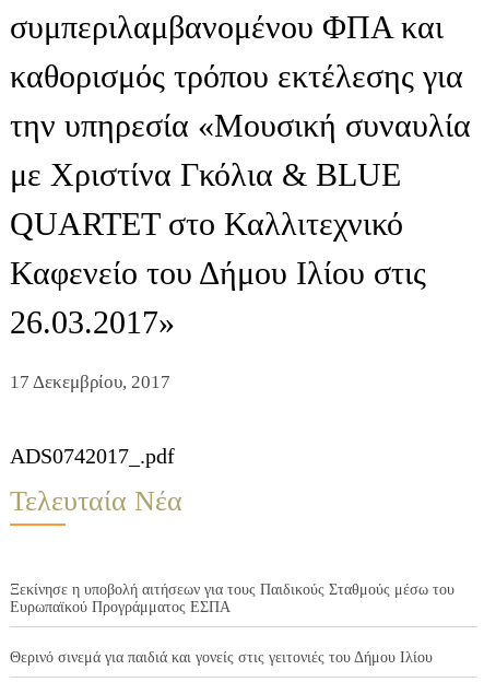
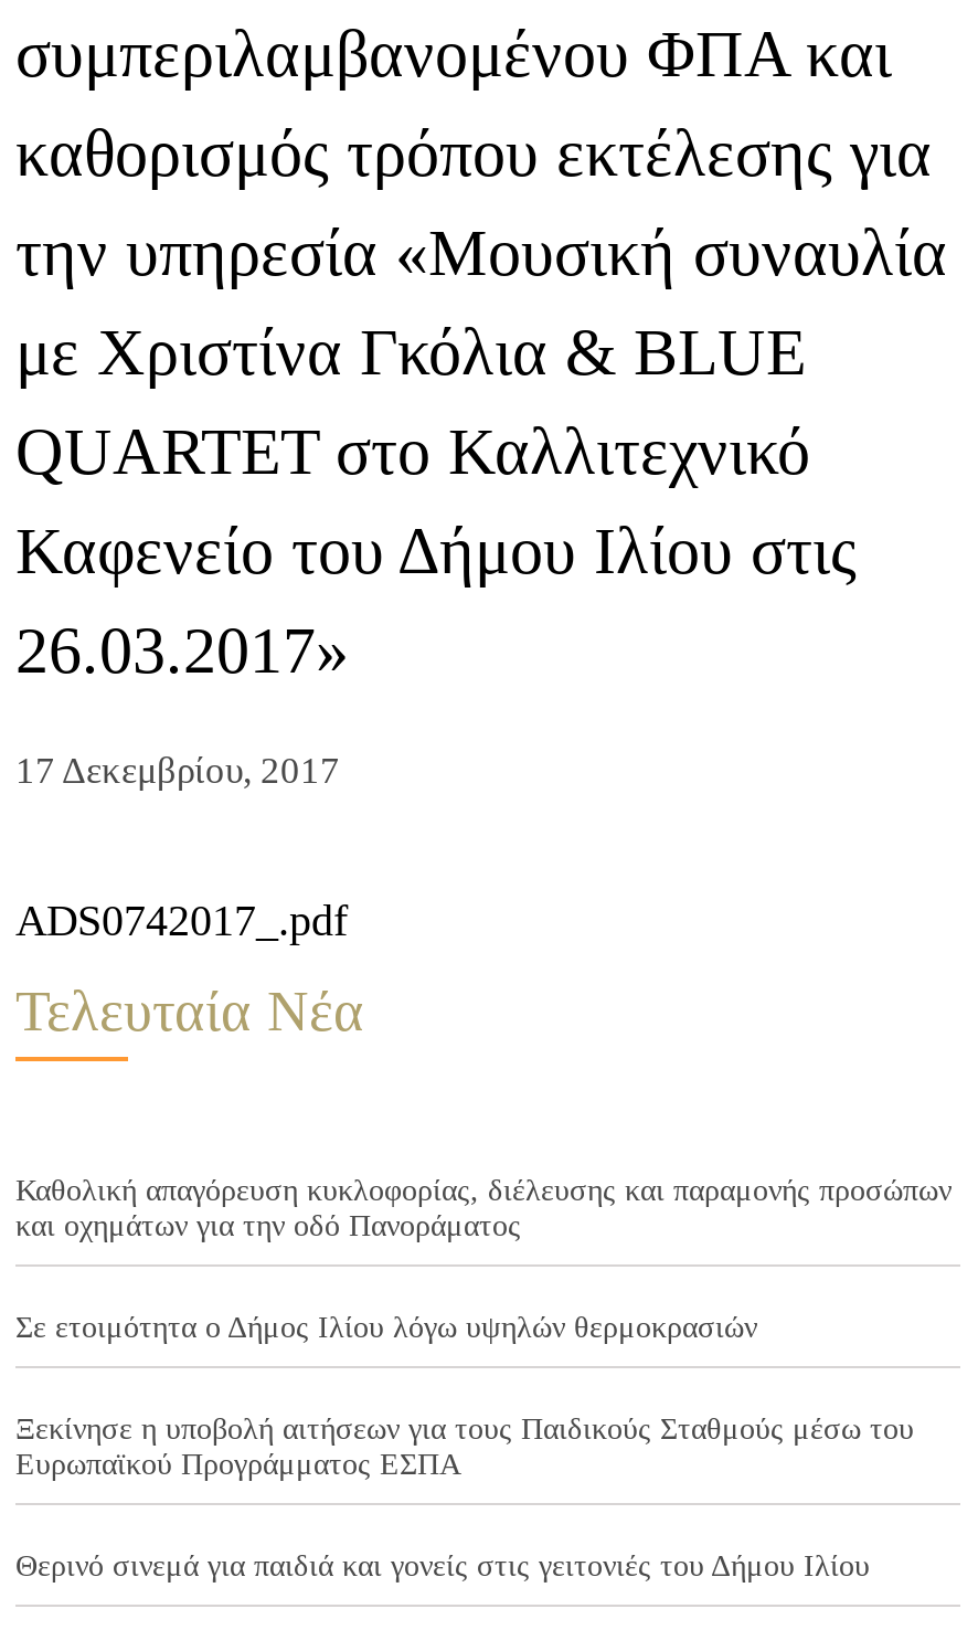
+ Καθολική απαγόρευση κυκλοφορίας, διέλευσης και παραμονής προσώπων
+ και οχημάτων για την οδό Πανοράματος
+ Σε ετοιμότητα ο Δήμος Ιλίου λόγω υψηλών θερμοκρασιών
